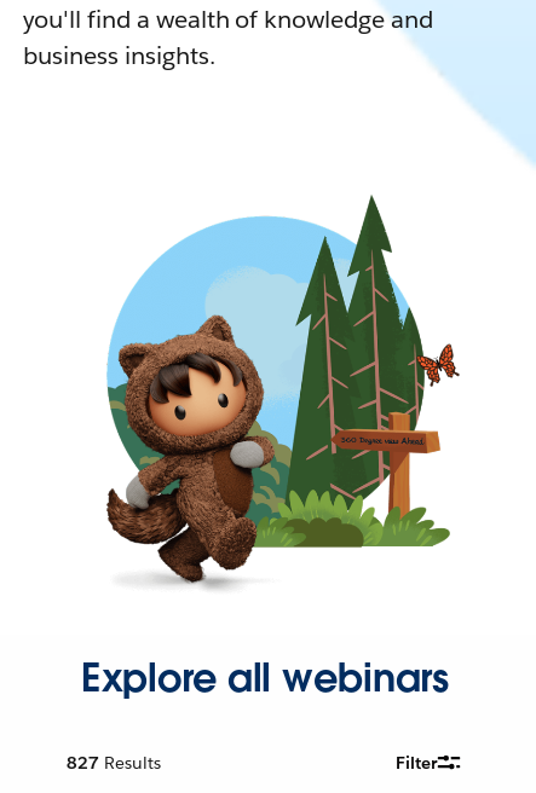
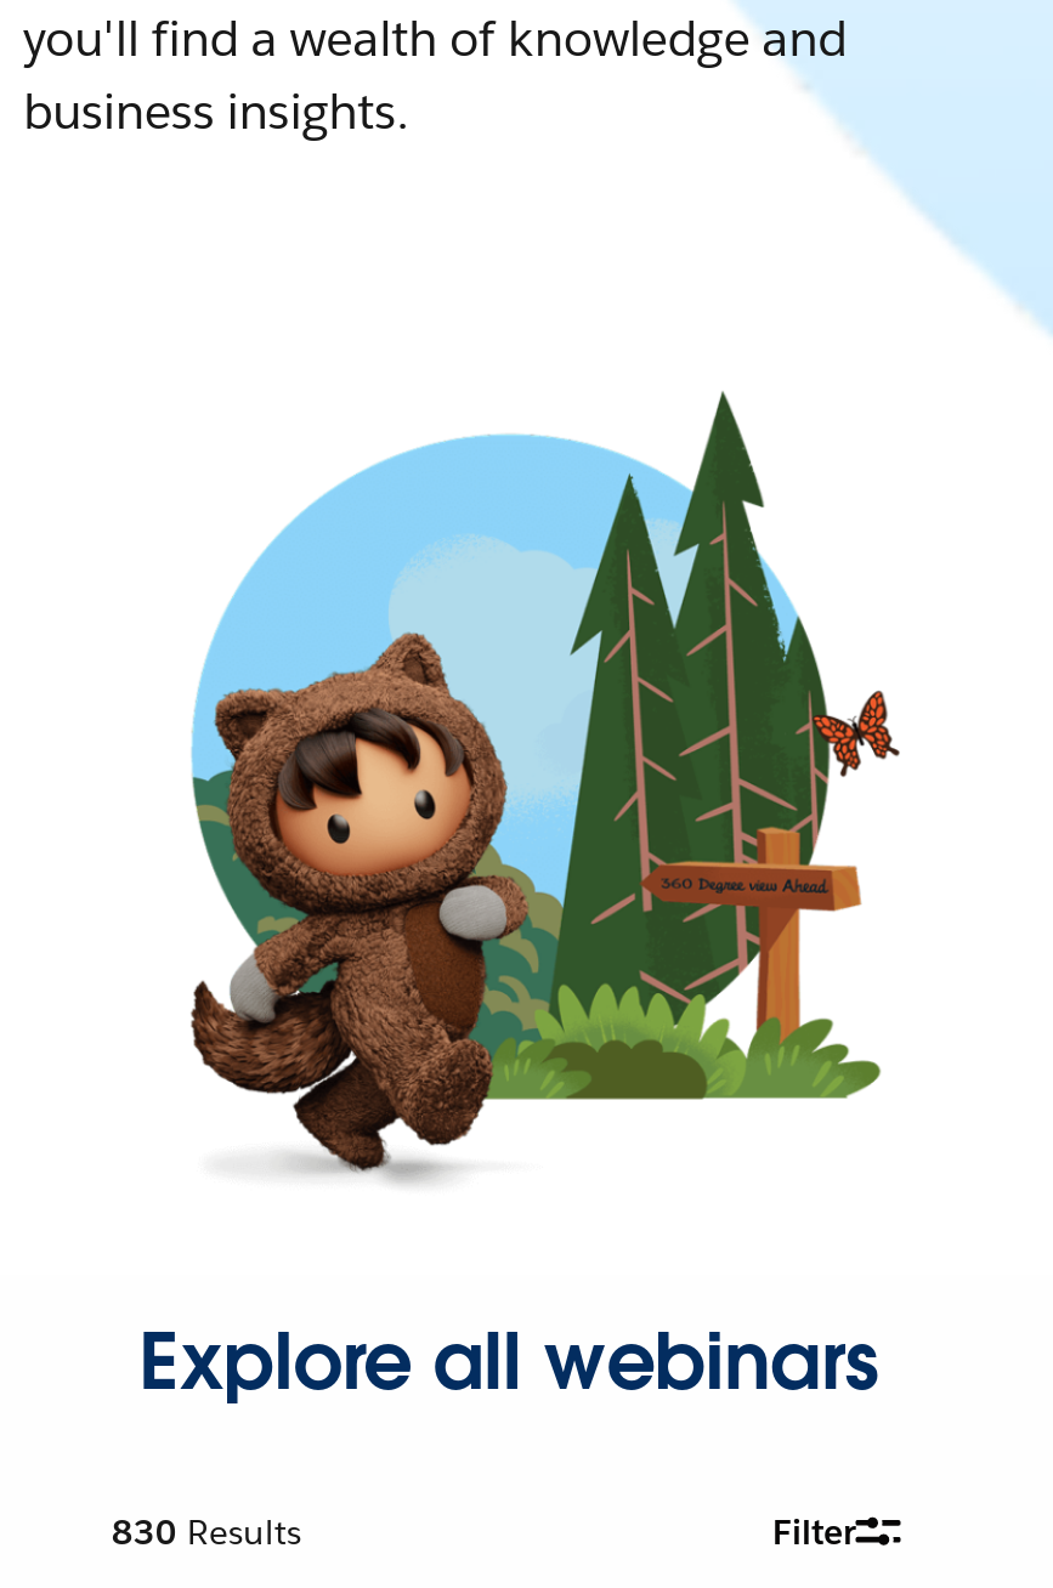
- 827 Results
+ 830 Results
